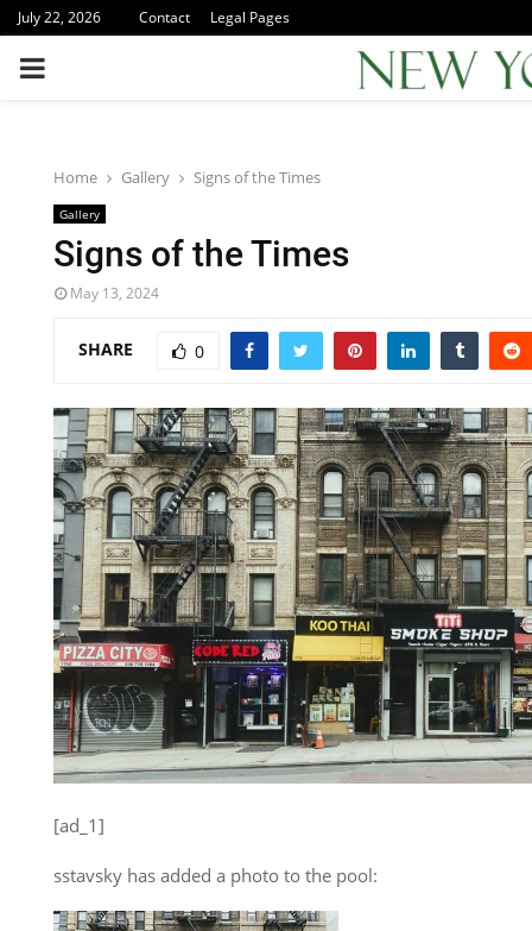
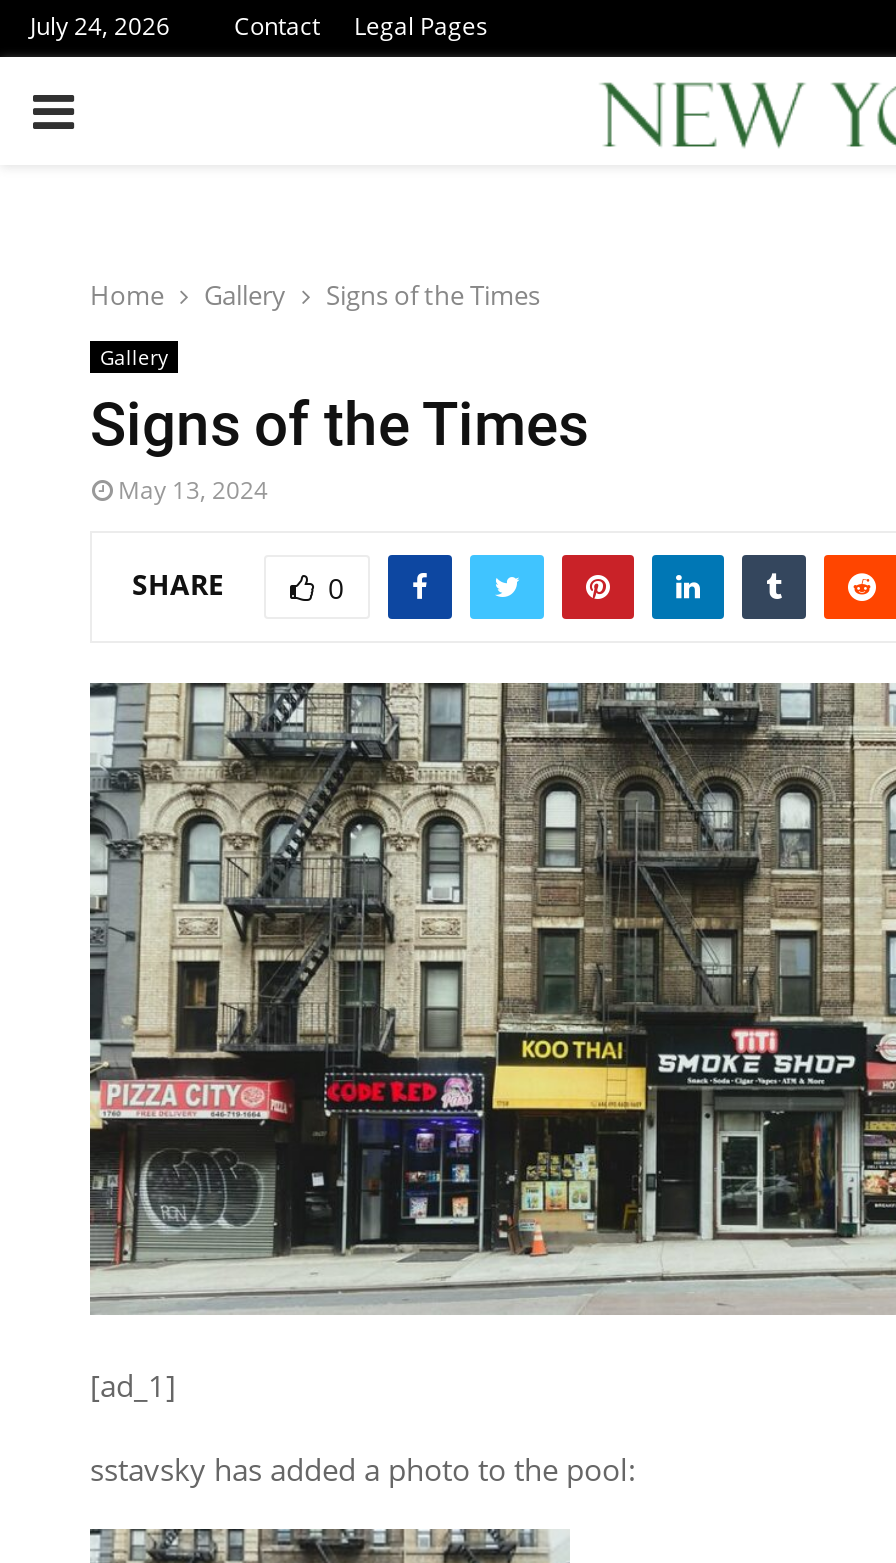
- July 22, 2026 Contact Legal Pages
+ July 24, 2026 Contact Legal Pages
